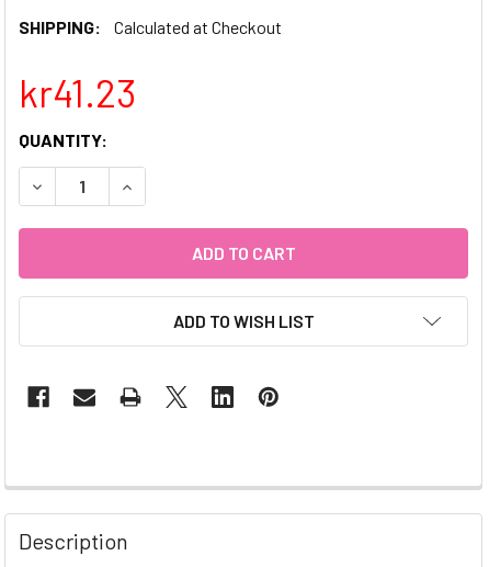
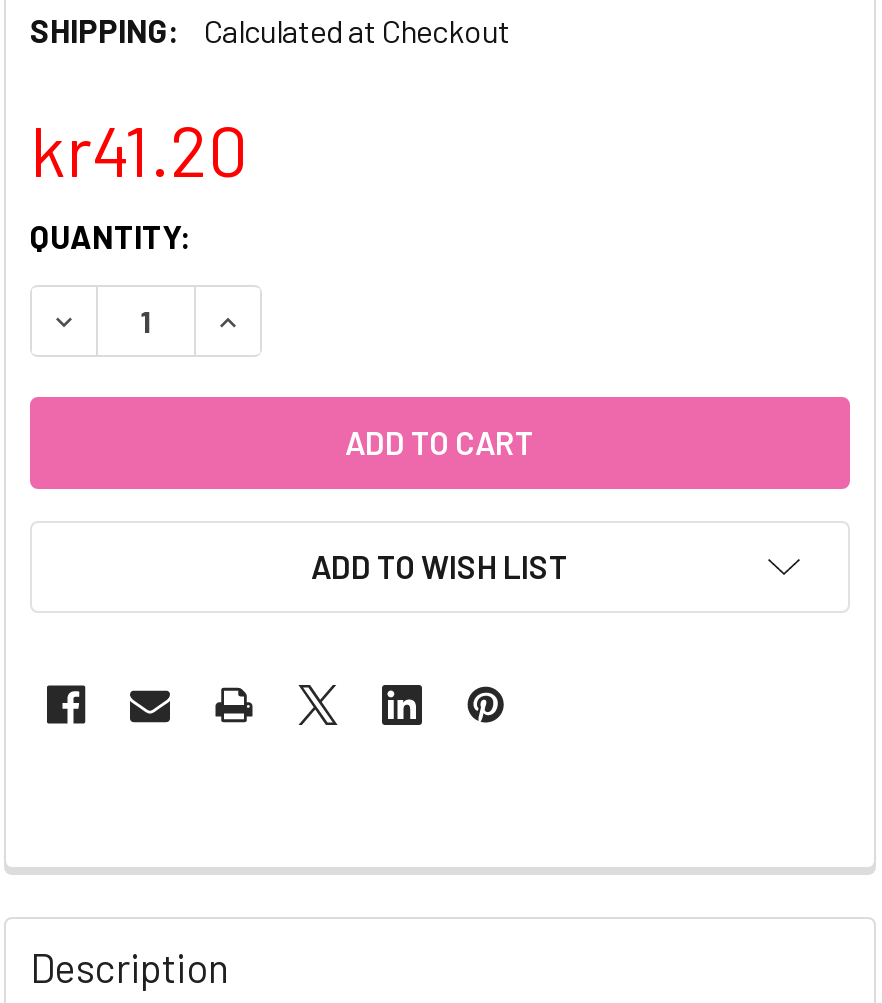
- kr41.23
+ kr41.20
